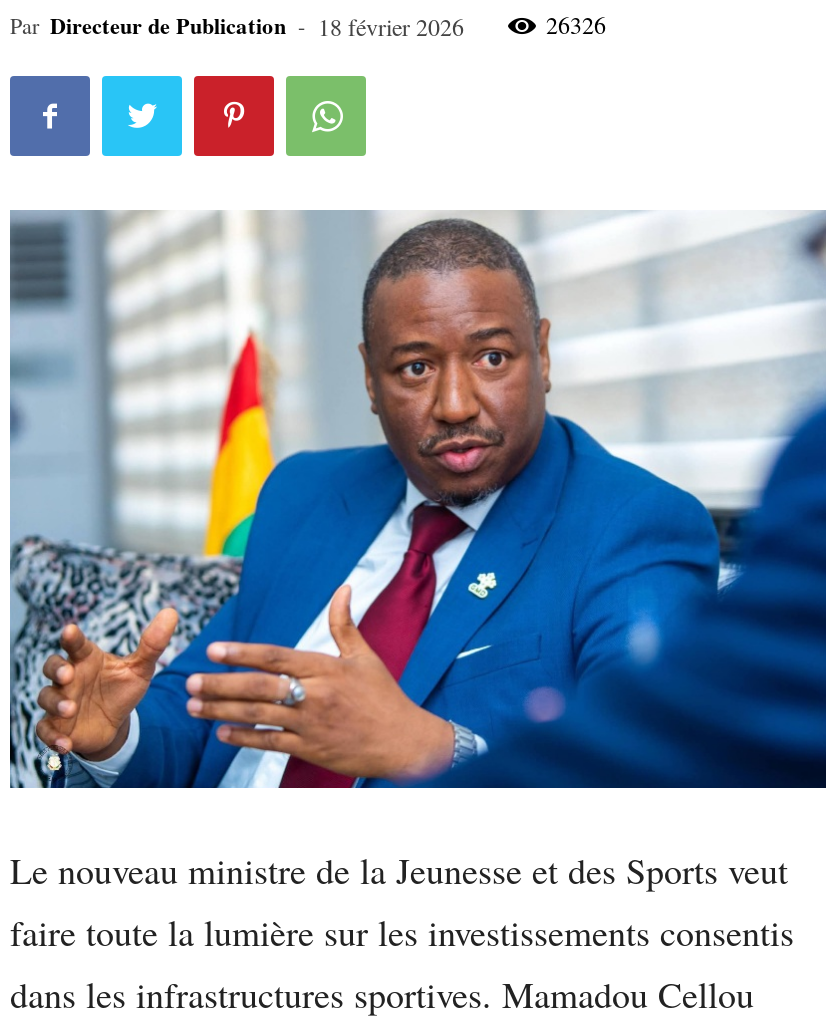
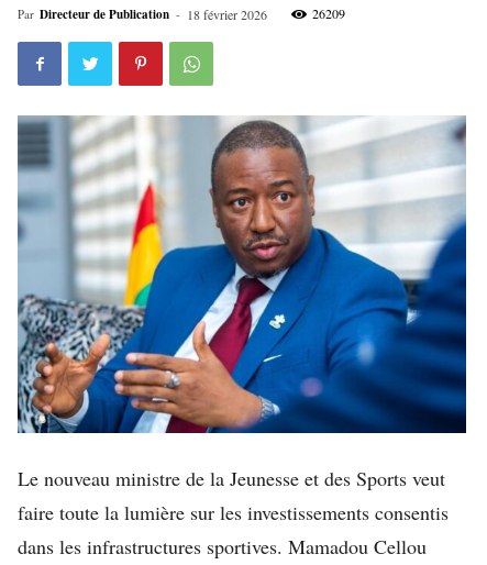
- 26326
+ 26209
